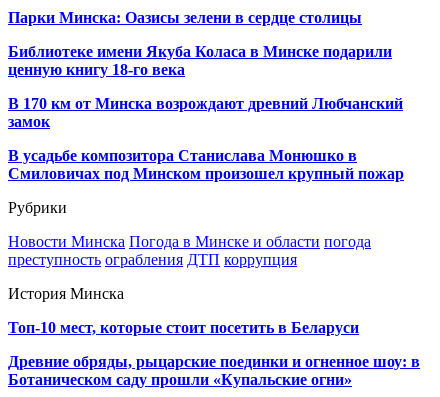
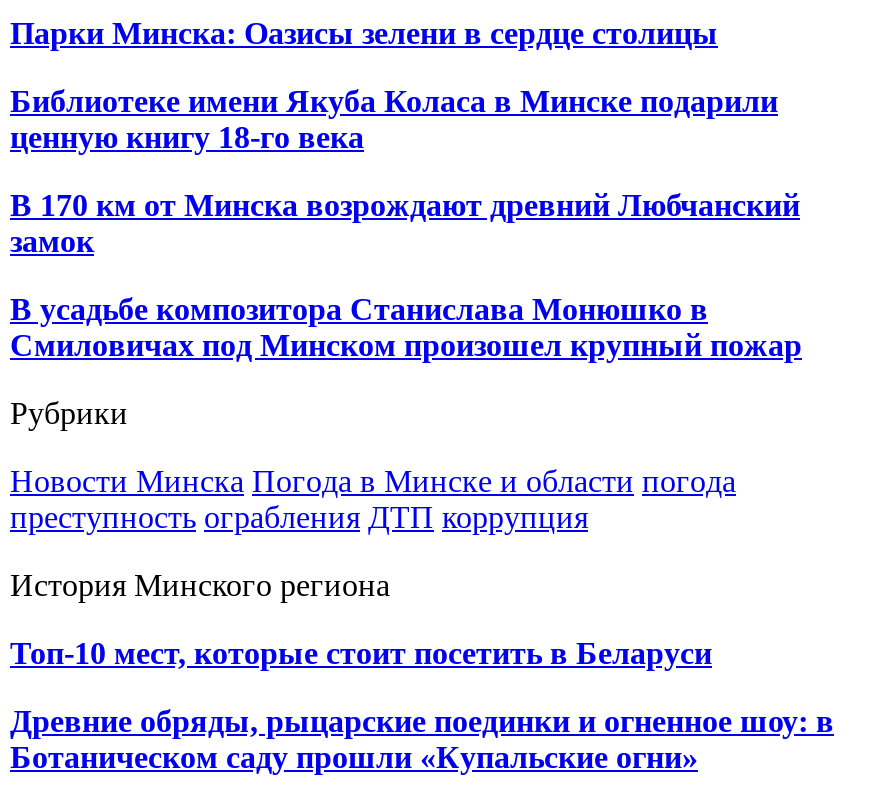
- История Минска
+ История Минского региона
